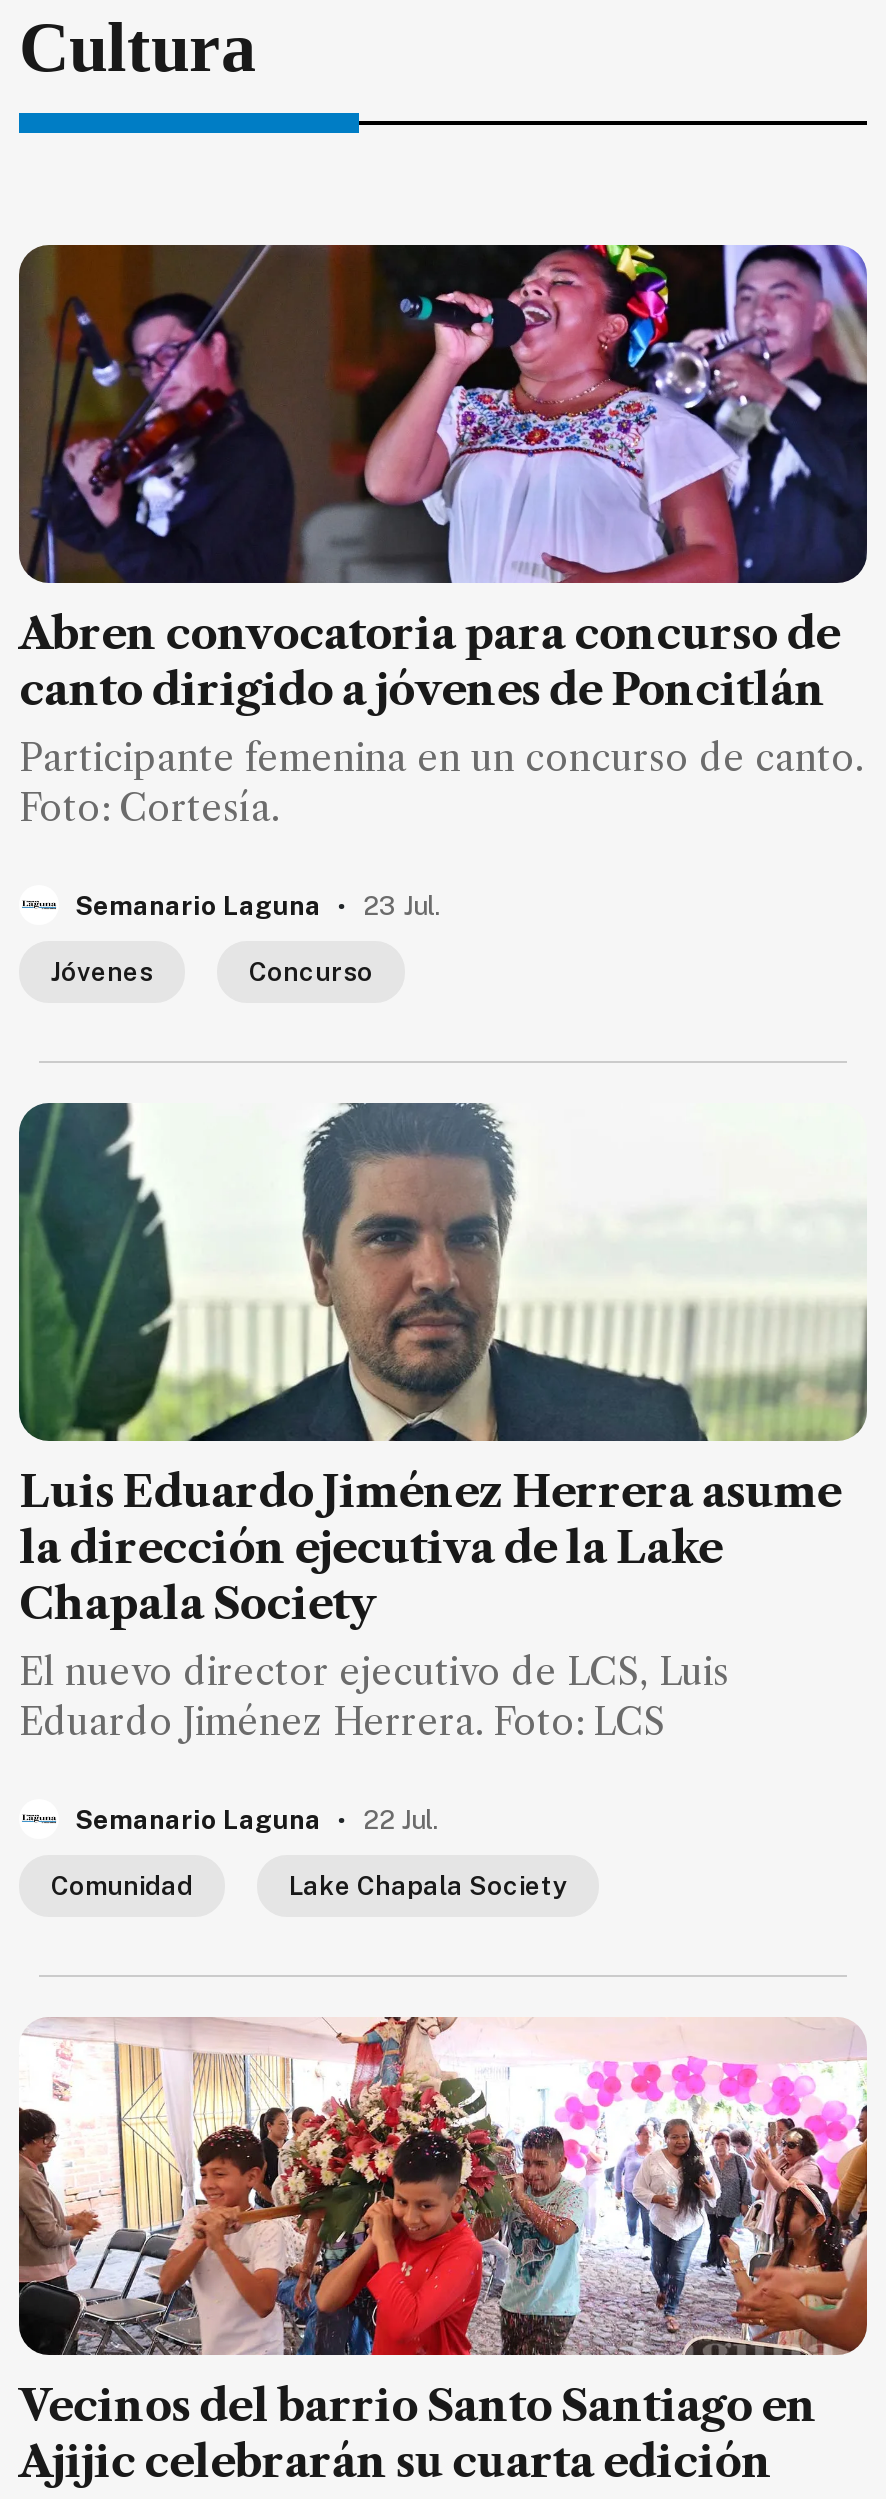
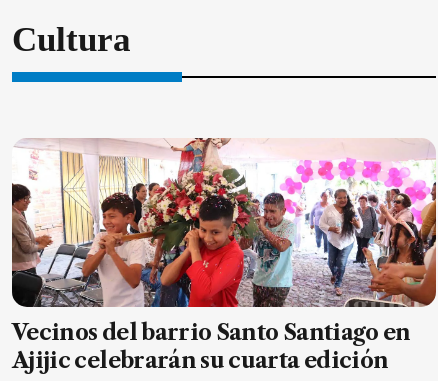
- [image]
- Abren convocatoria para concurso de
- canto dirigido a jóvenes de Poncitlán
- Participante femenina en un concurso de canto.
- Foto: Cortesía.
- Semanario Laguna . 23 Jul.
- Jóvenes
- Concurso

- [image]
- Luis Eduardo Jiménez Herrera asume
- la dirección ejecutiva de la Lake
- Chapala Society
- El nuevo director ejecutivo de LCS, Luis
- Eduardo Jiménez Herrera. Foto: LCS
- Semanario Laguna . 22 Jul.
- Comunidad
- Lake Chapala Society
